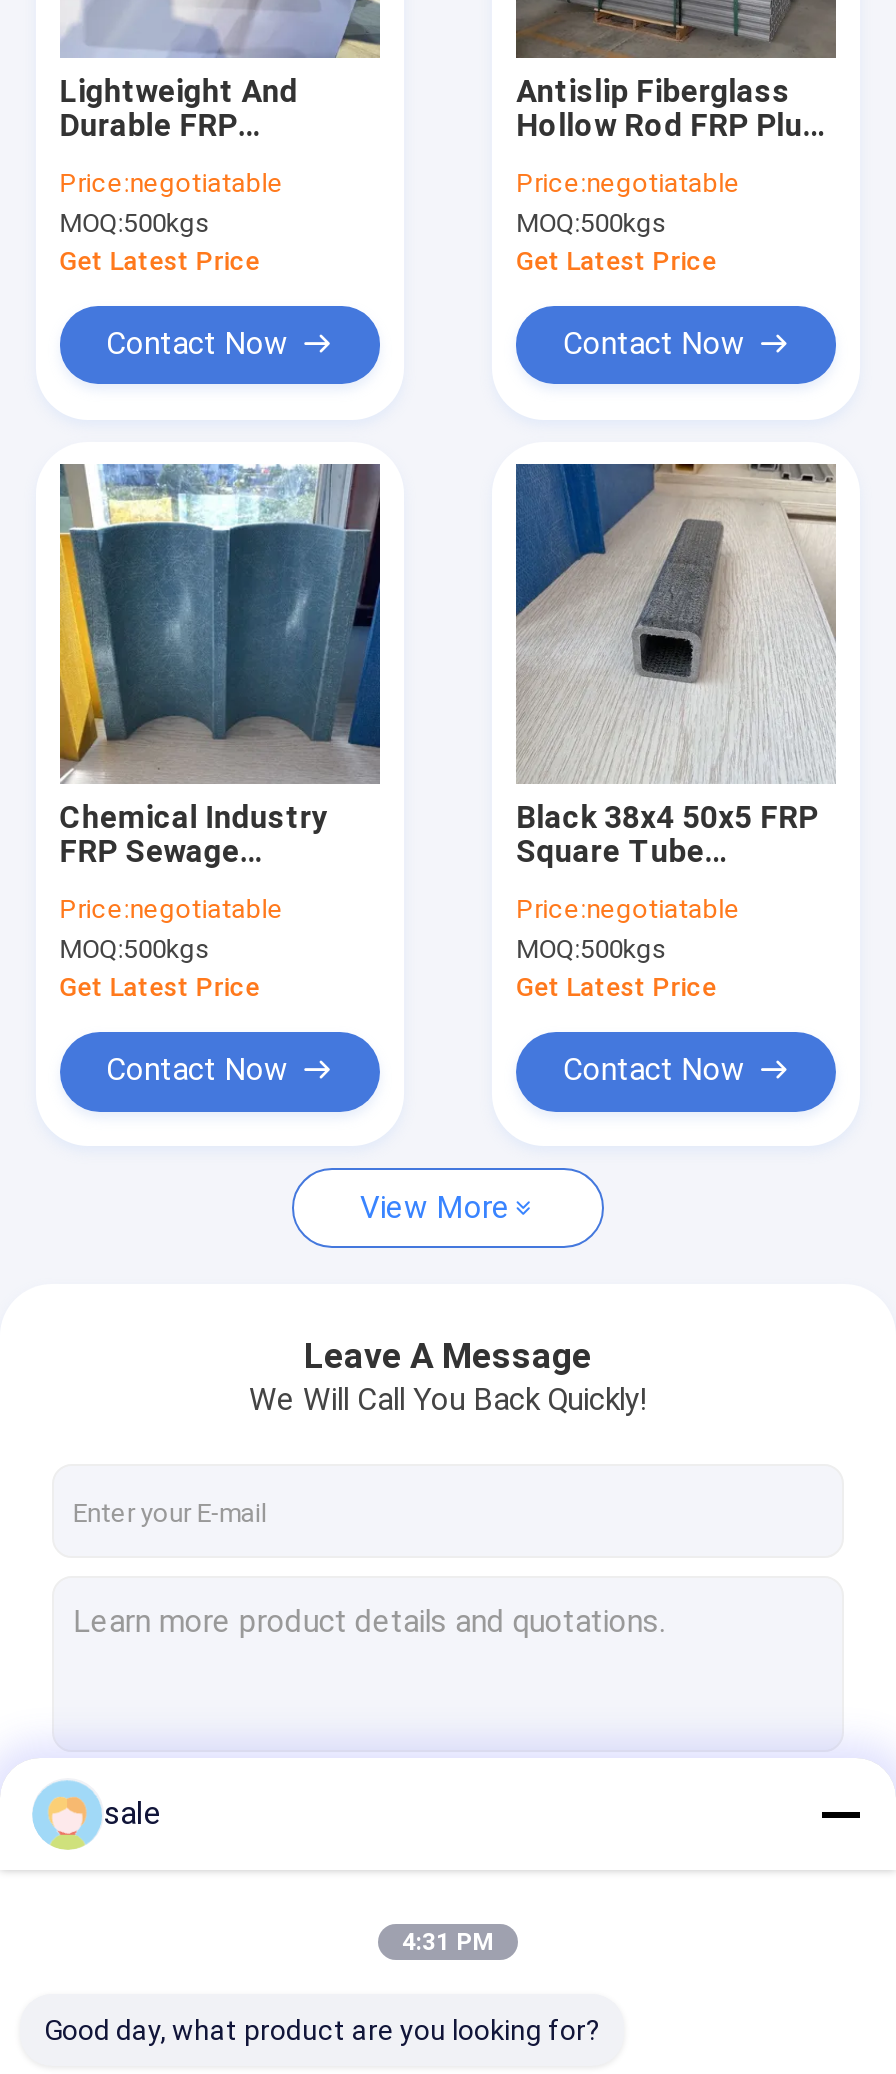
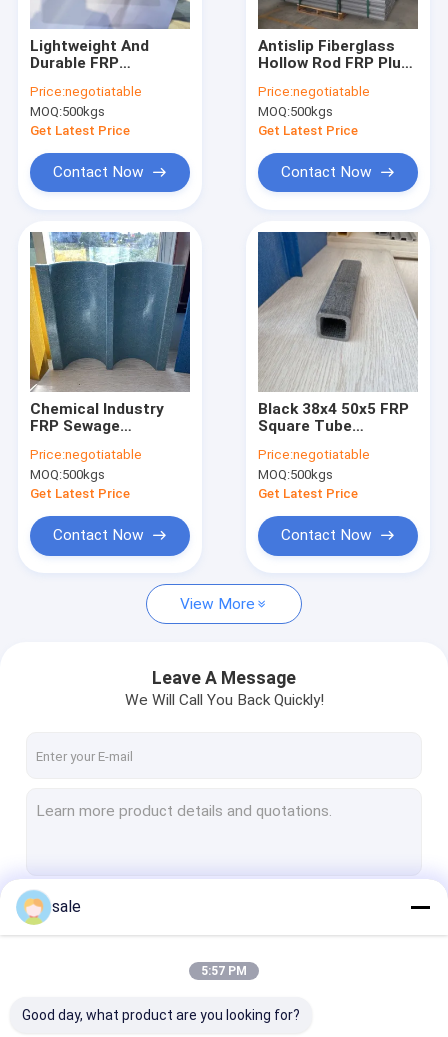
- 4:31 PM
+ 5:57 PM
